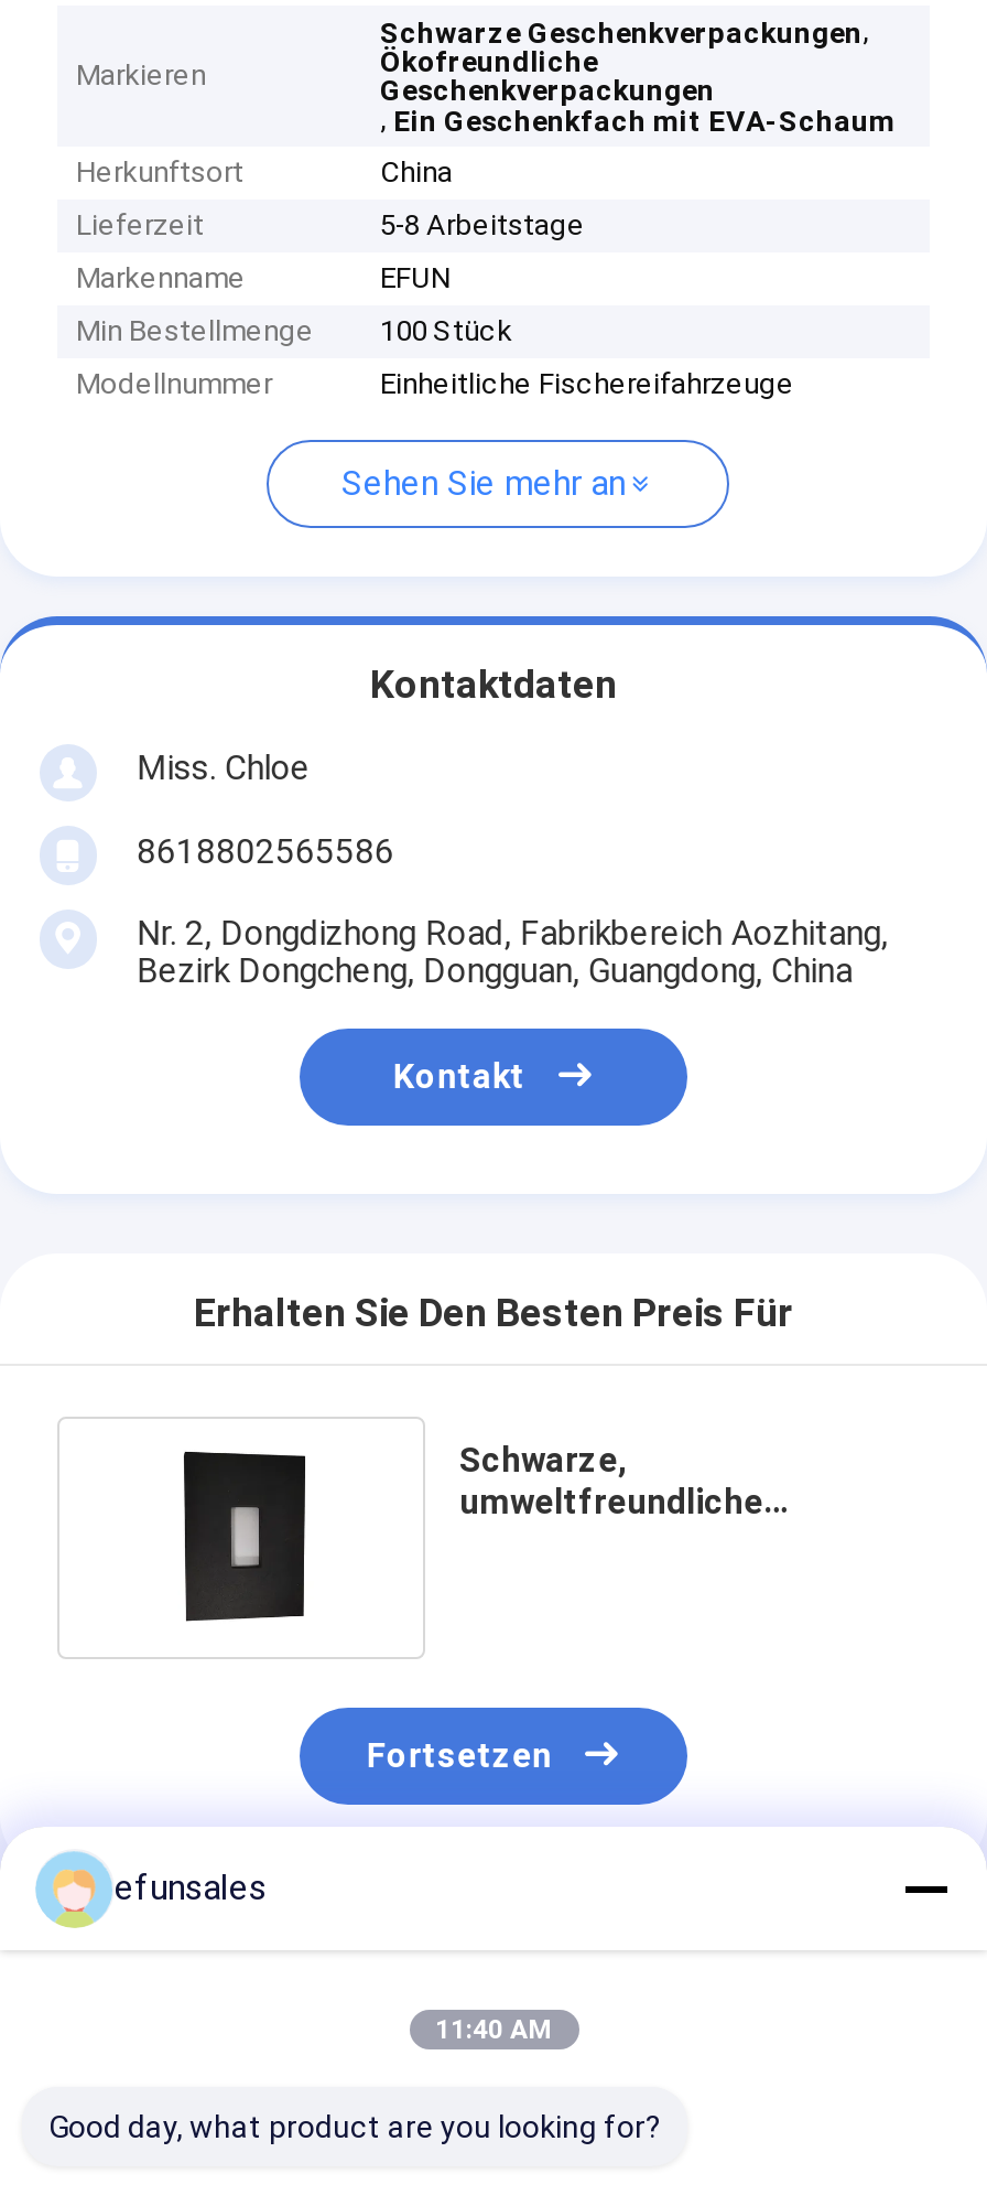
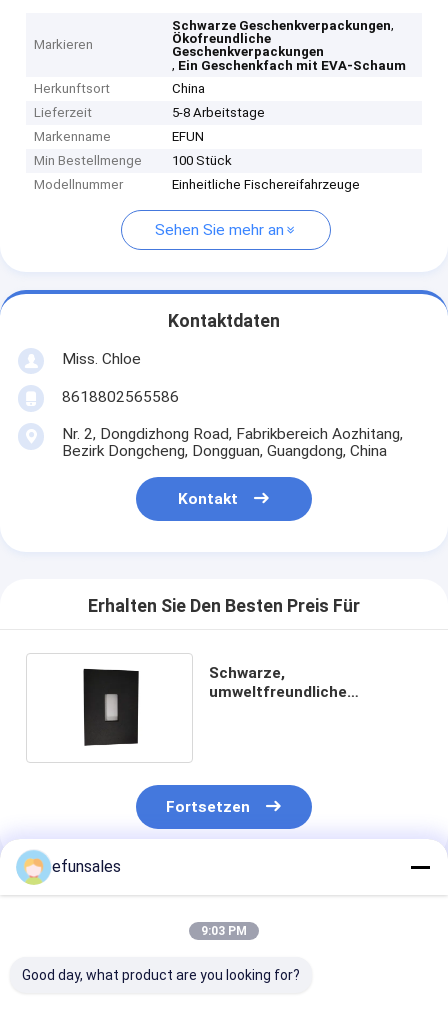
- 11:40 AM
+ 9:03 PM
